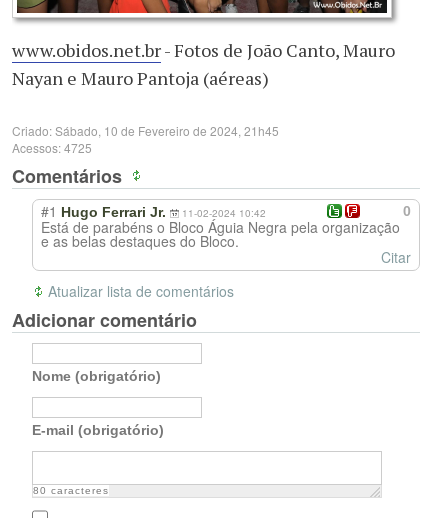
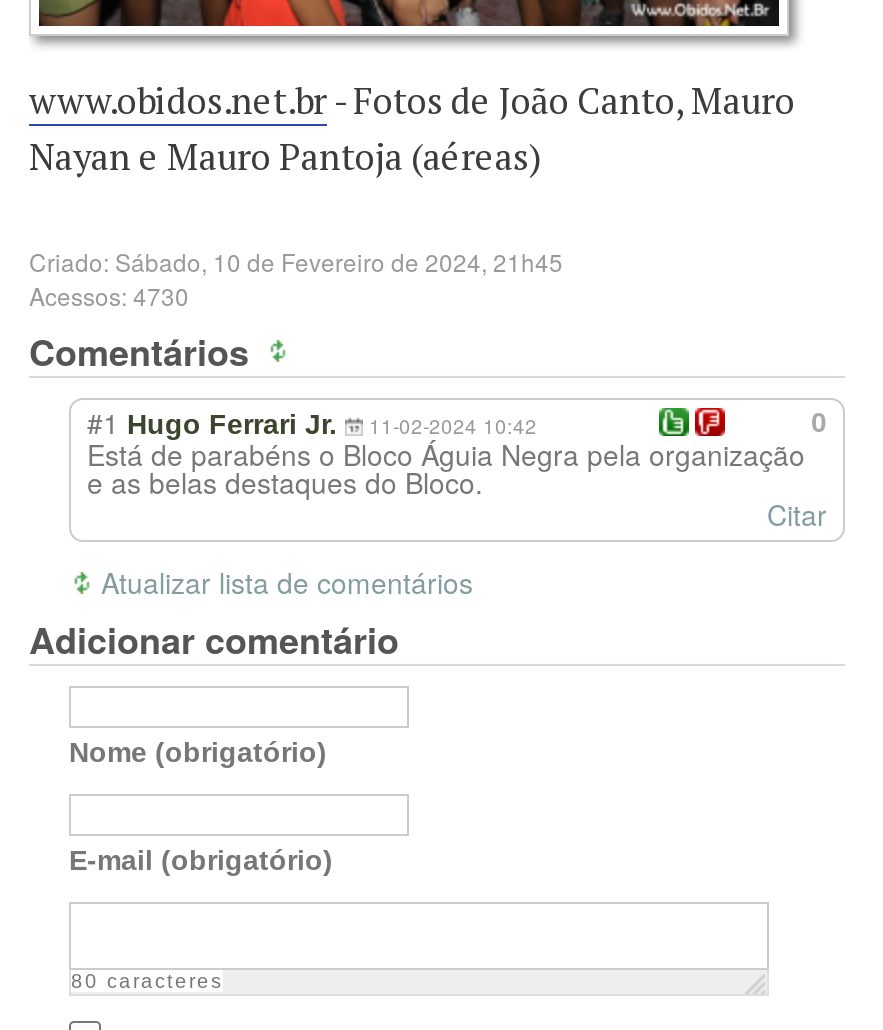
- Acessos: 4725
+ Acessos: 4730
